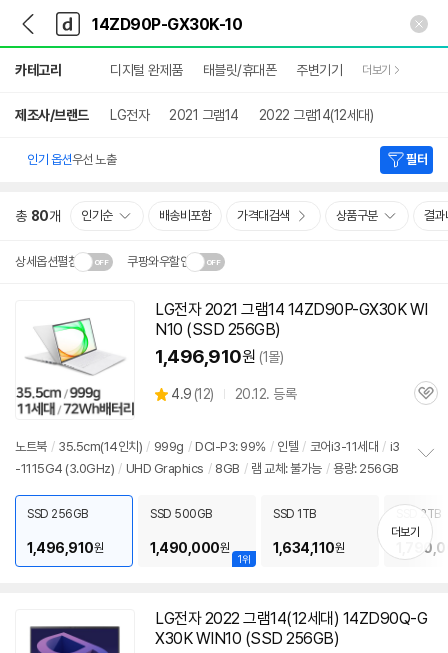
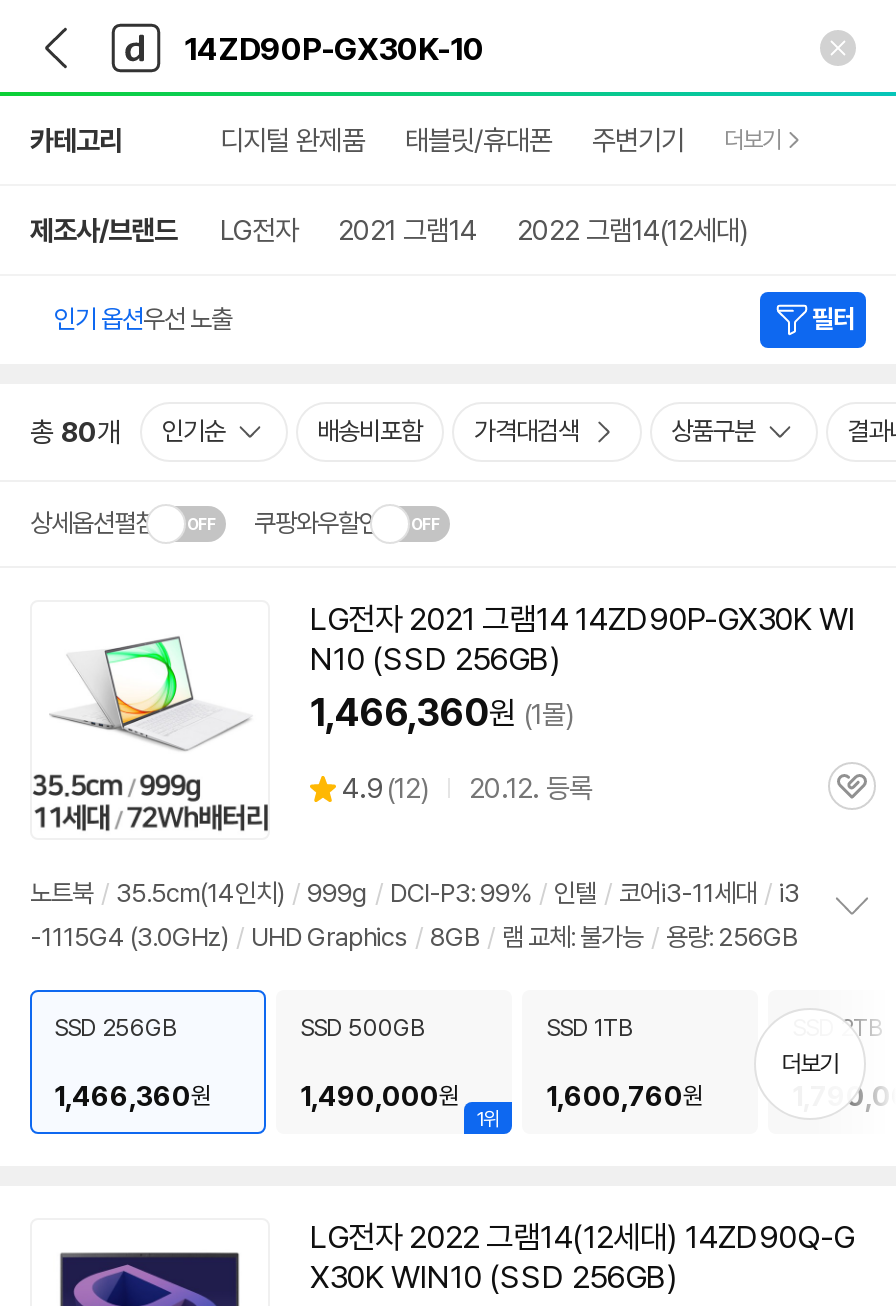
- 1,496,910원 (1몰)
+ 1,466,360원 (1몰)

- 1,496,910원
+ 1,466,360원

- 1,634,110원
+ 1,600,760원
